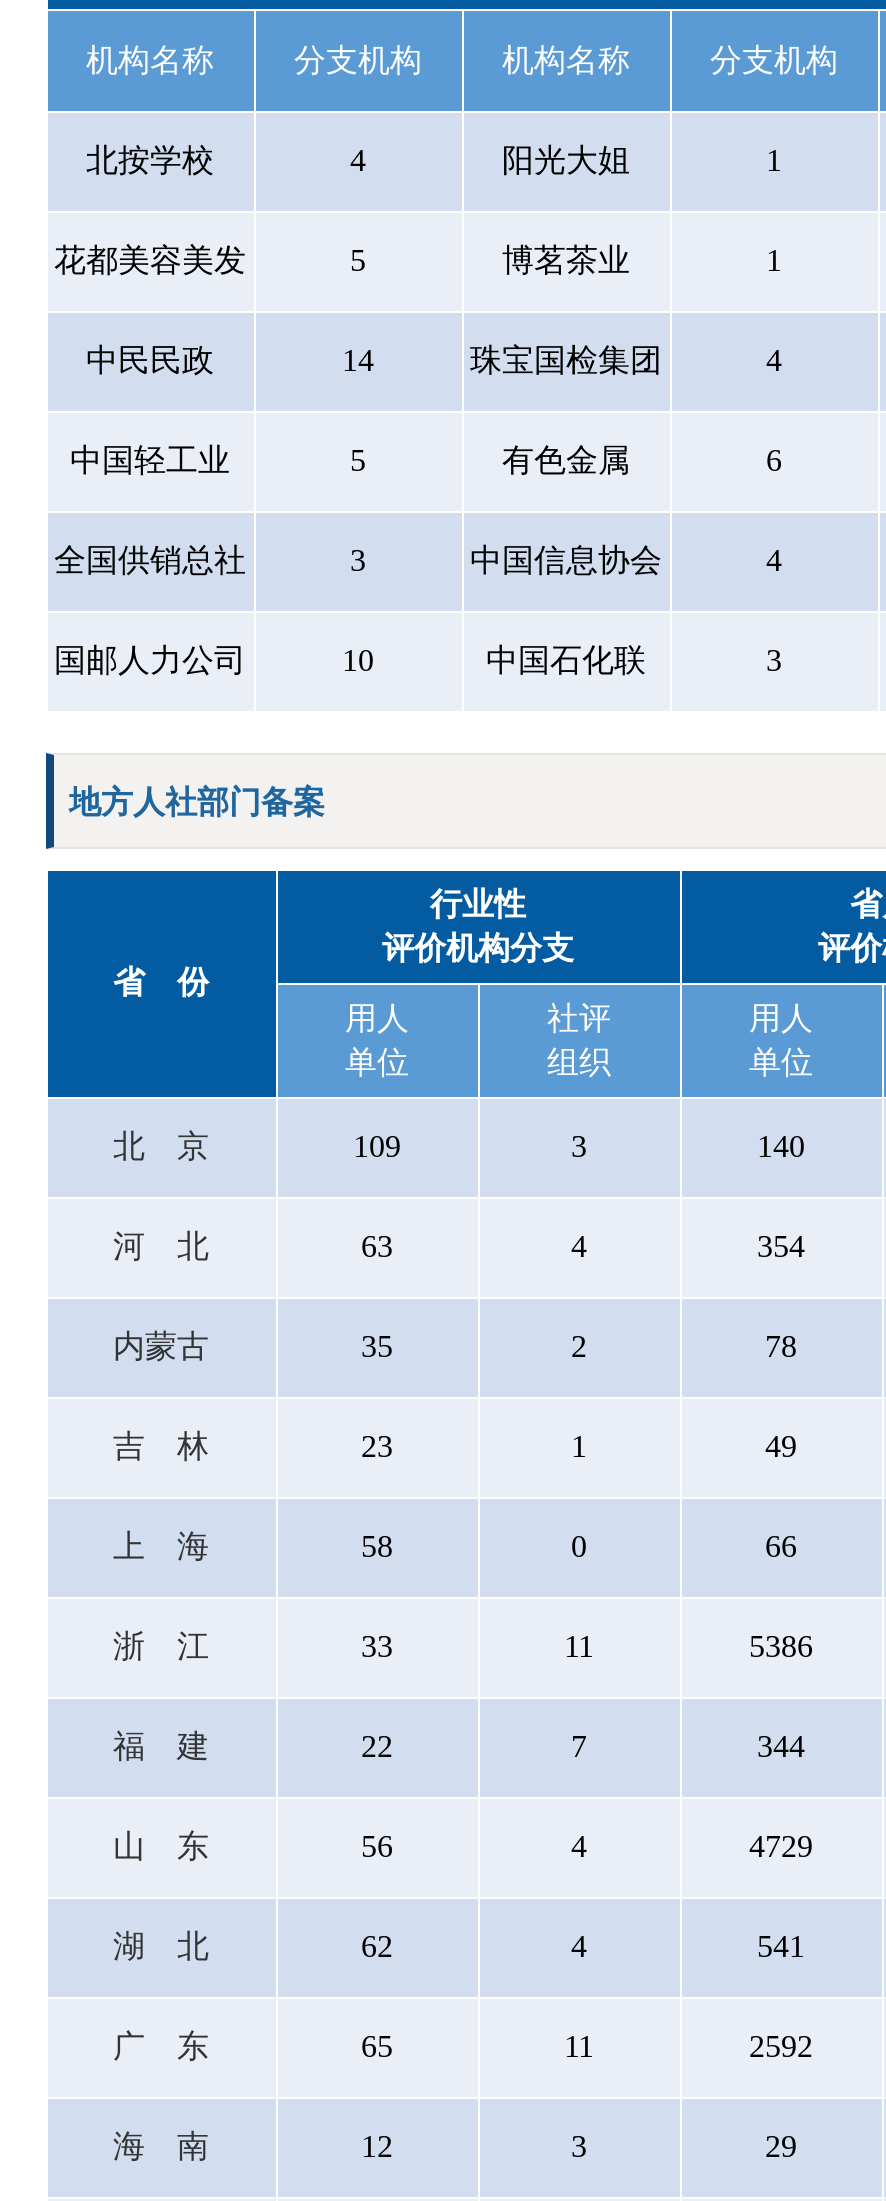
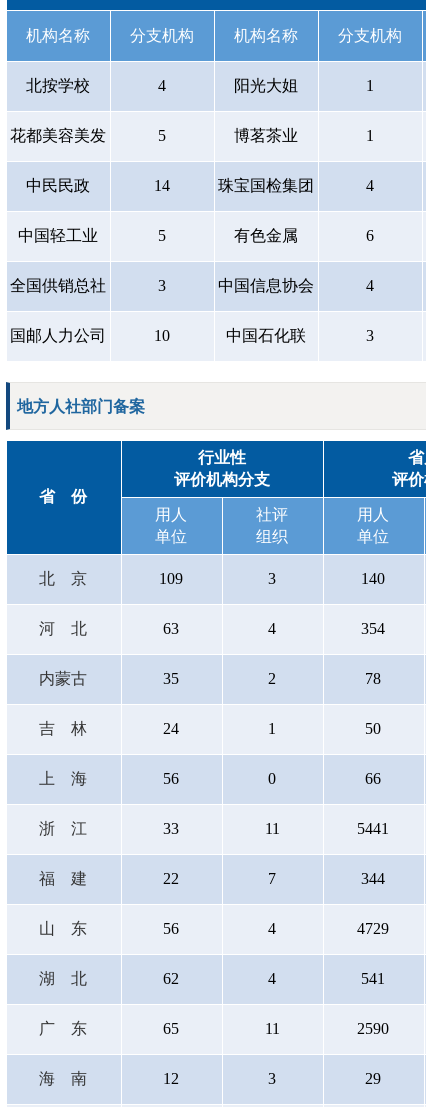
- 23
+ 24

- 49
+ 50

- 58
+ 56

- 5386
+ 5441

- 2592
+ 2590
